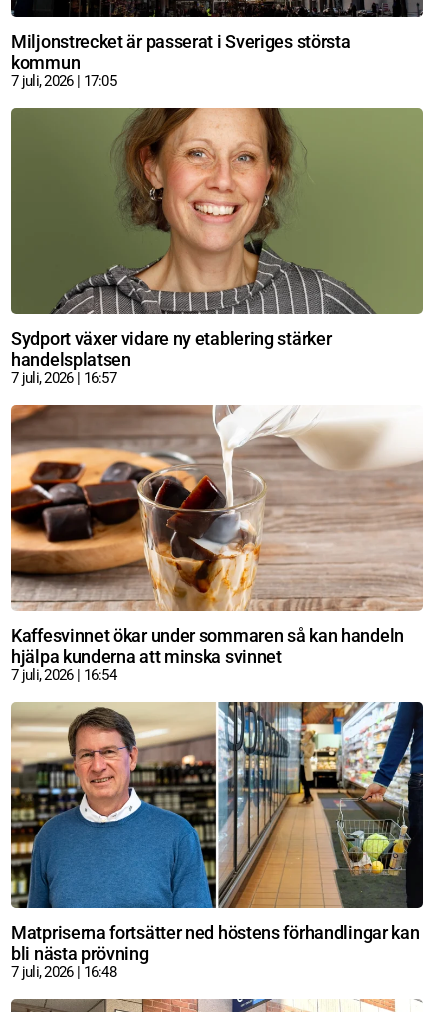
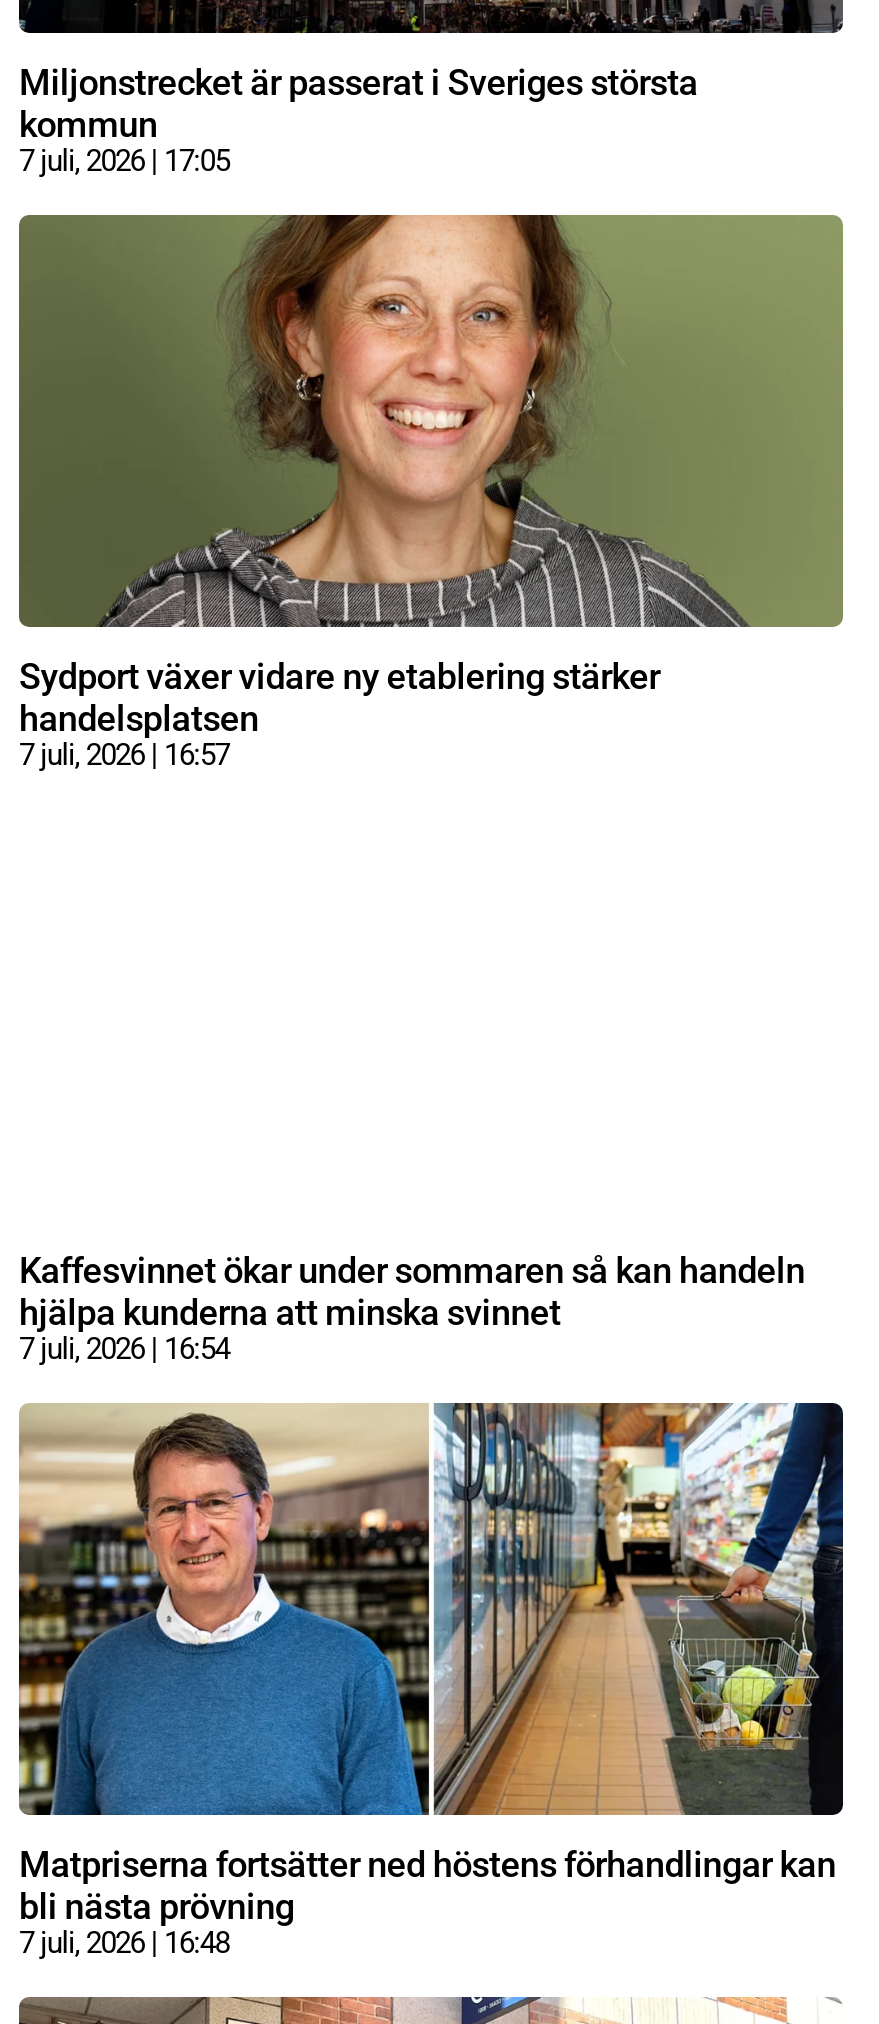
- [image]
